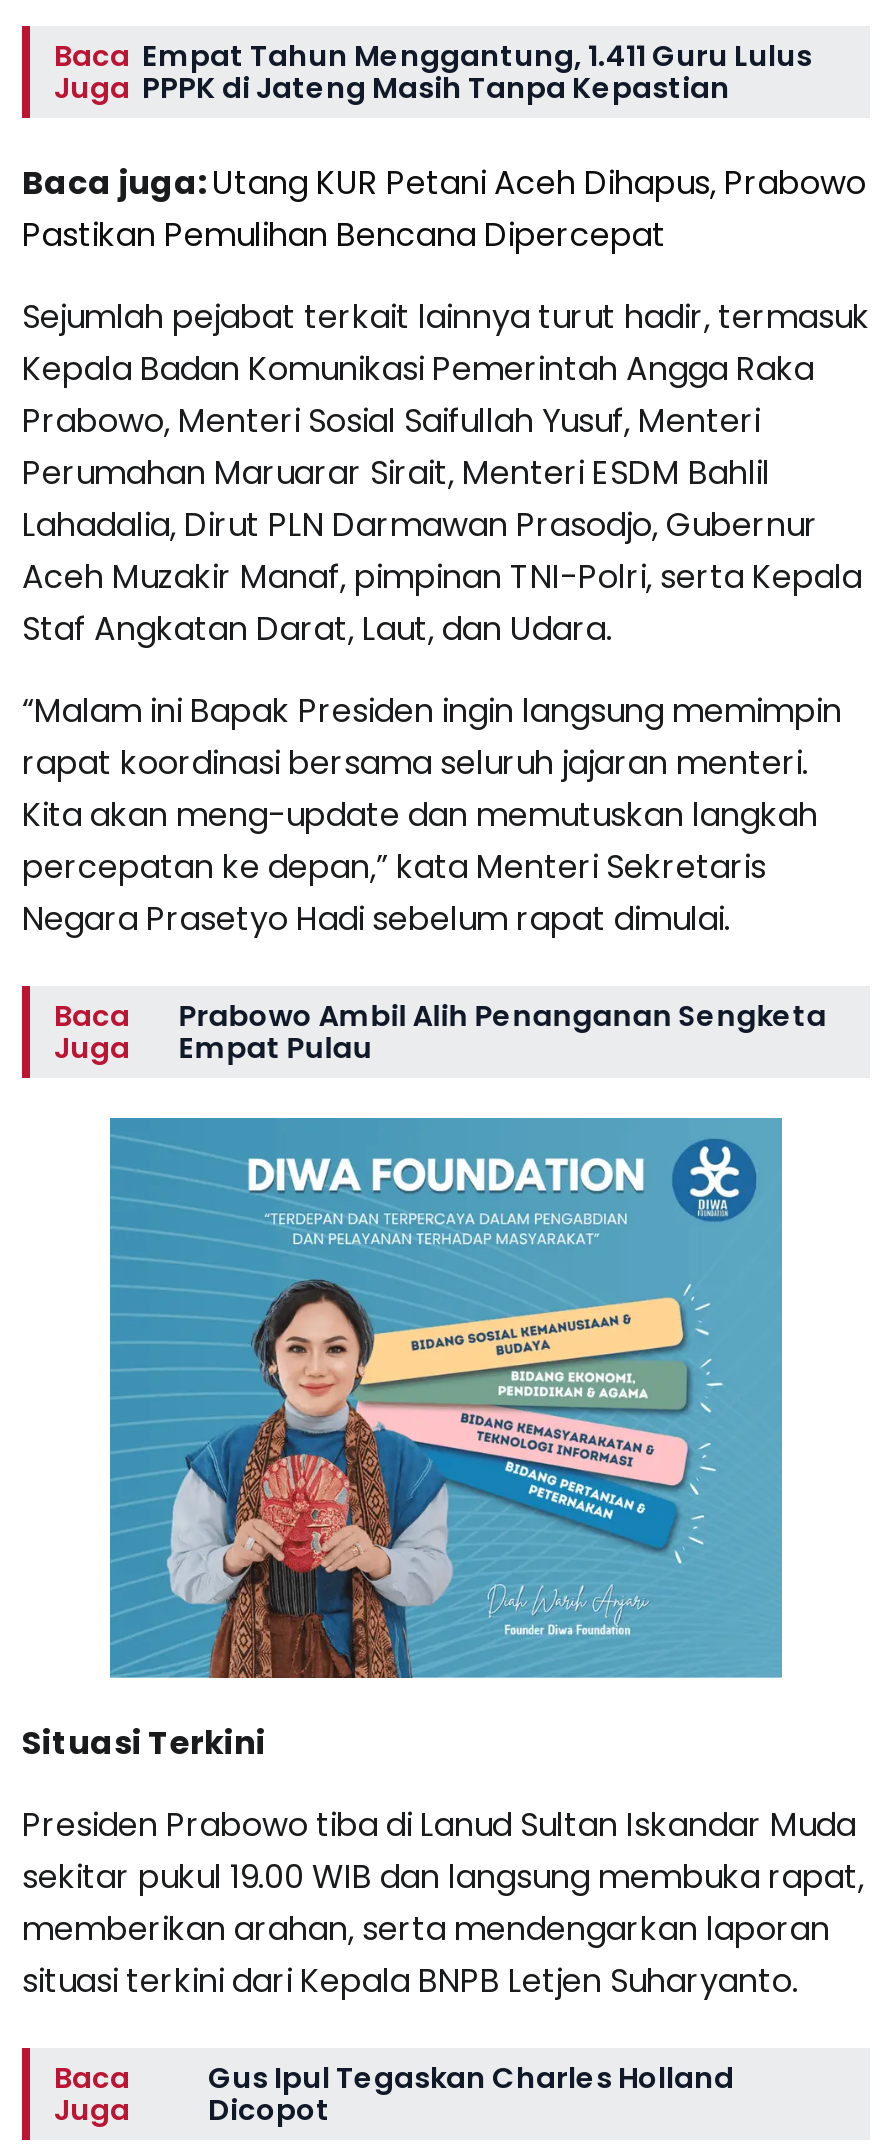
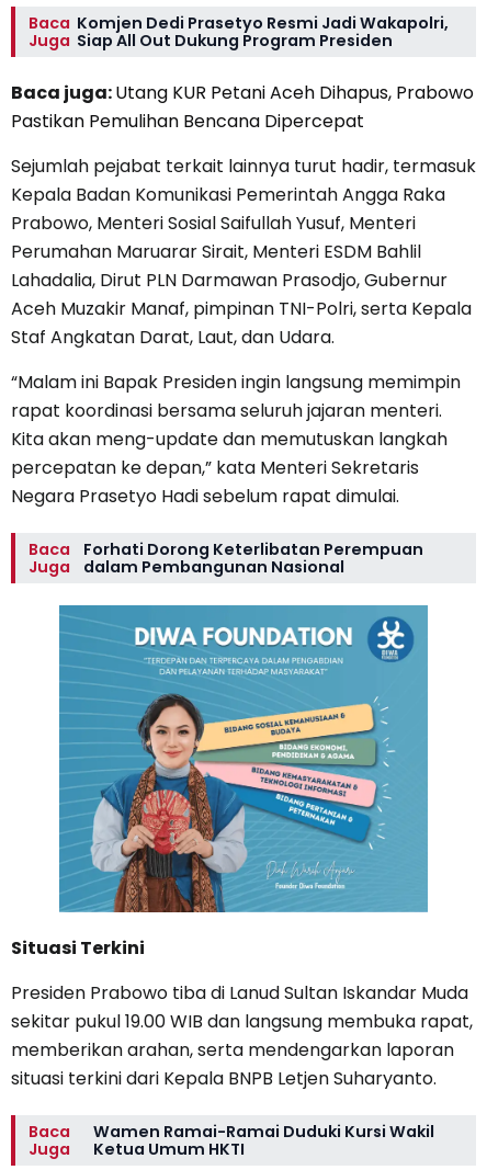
- Empat Tahun Menggantung, 1.411 Guru Lulus
- PPPK di Jateng Masih Tanpa Kepastian
+ Komjen Dedi Prasetyo Resmi Jadi Wakapolri,
+ Siap All Out Dukung Program Presiden

- Prabowo Ambil Alih Penanganan Sengketa
- Empat Pulau
+ Forhati Dorong Keterlibatan Perempuan
+ dalam Pembangunan Nasional

- Gus Ipul Tegaskan Charles Holland
- Dicopot
+ Wamen Ramai-Ramai Duduki Kursi Wakil
+ Ketua Umum HKTI
